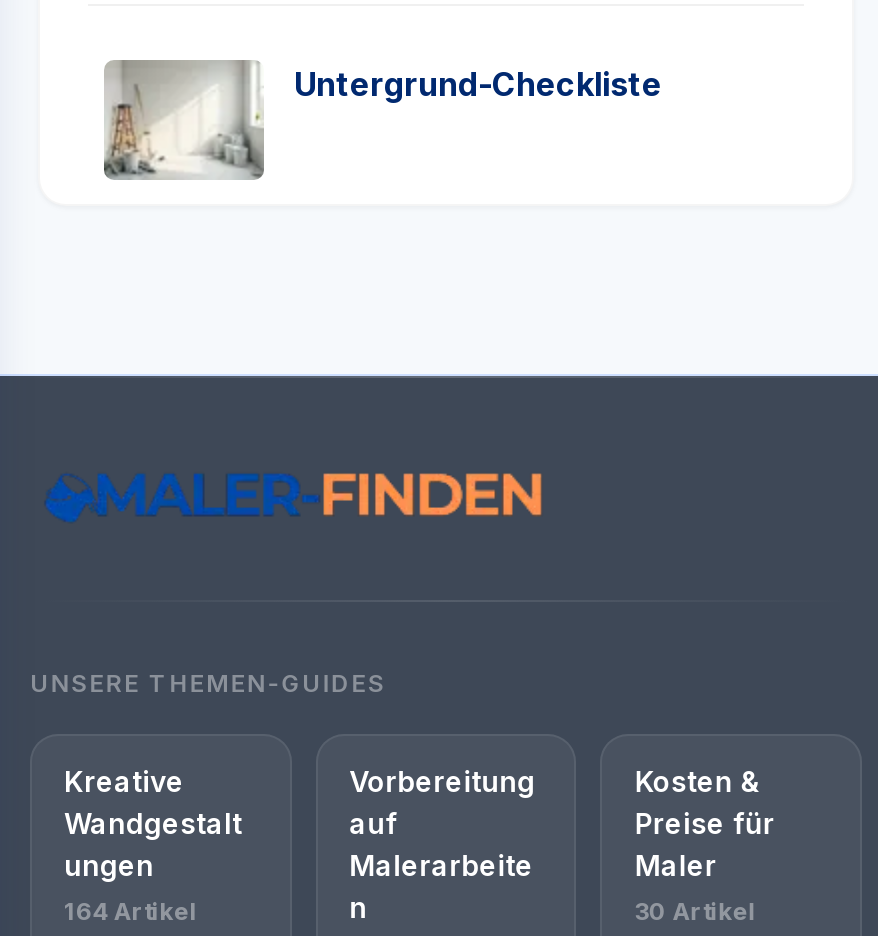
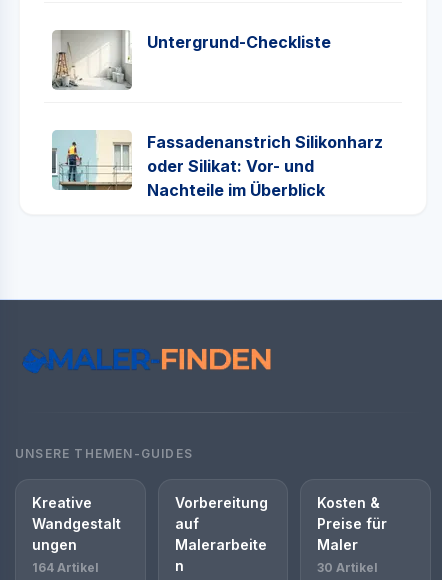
+ [image]
+ Fassadenanstrich Silikonharz
+ oder Silikat: Vor- und
+ Nachteile im Überblick
